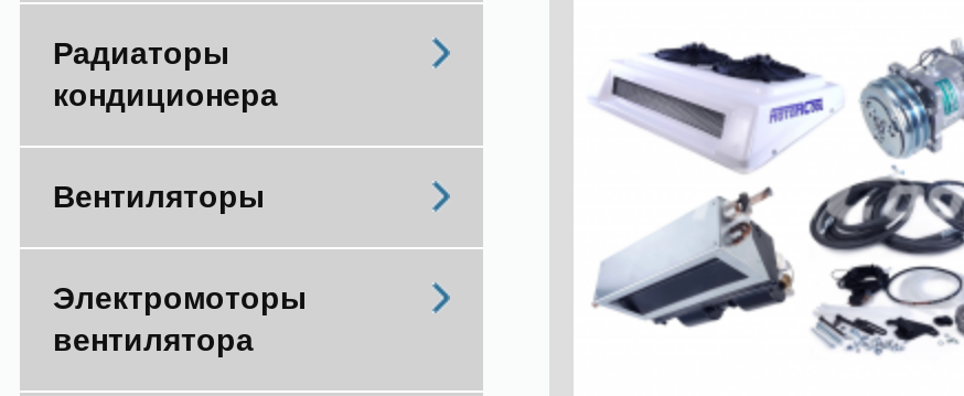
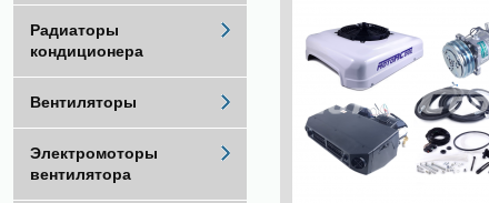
- [image]
+ [image]
